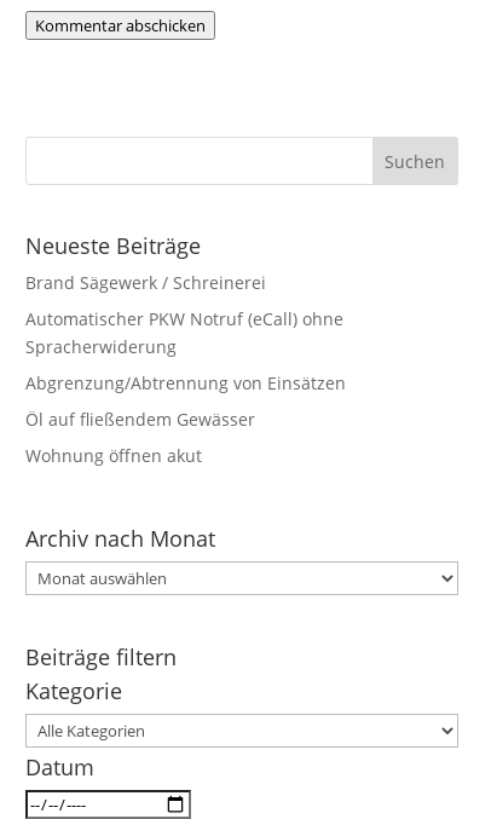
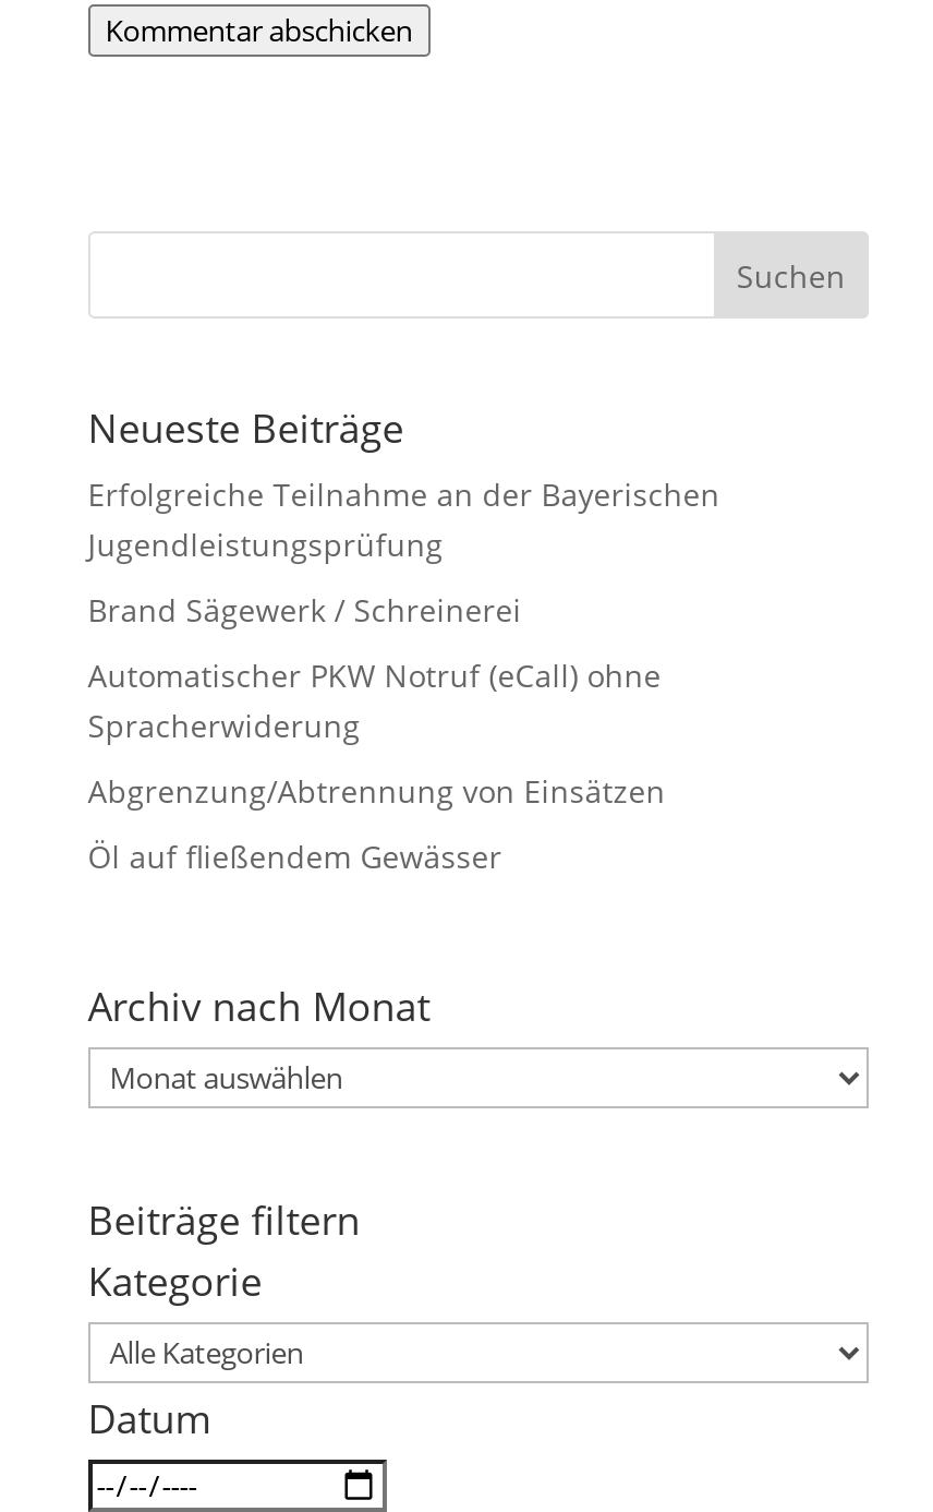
+ Erfolgreiche Teilnahme an der Bayerischen
+ Jugendleistungsprüfung

moved down: Brand Sägewerk / Schreinerei | Automatischer PKW Notruf (eCall) ohne | Spracherwiderung | Abgrenzung/Abtrennung von Einsätzen | Öl auf fließendem Gewässer

- Wohnung öffnen akut
